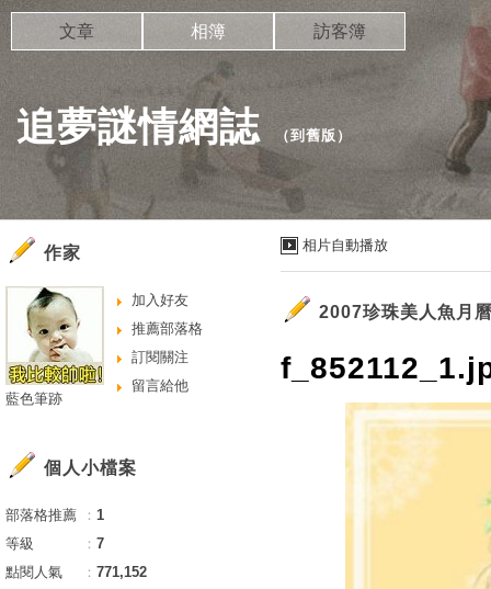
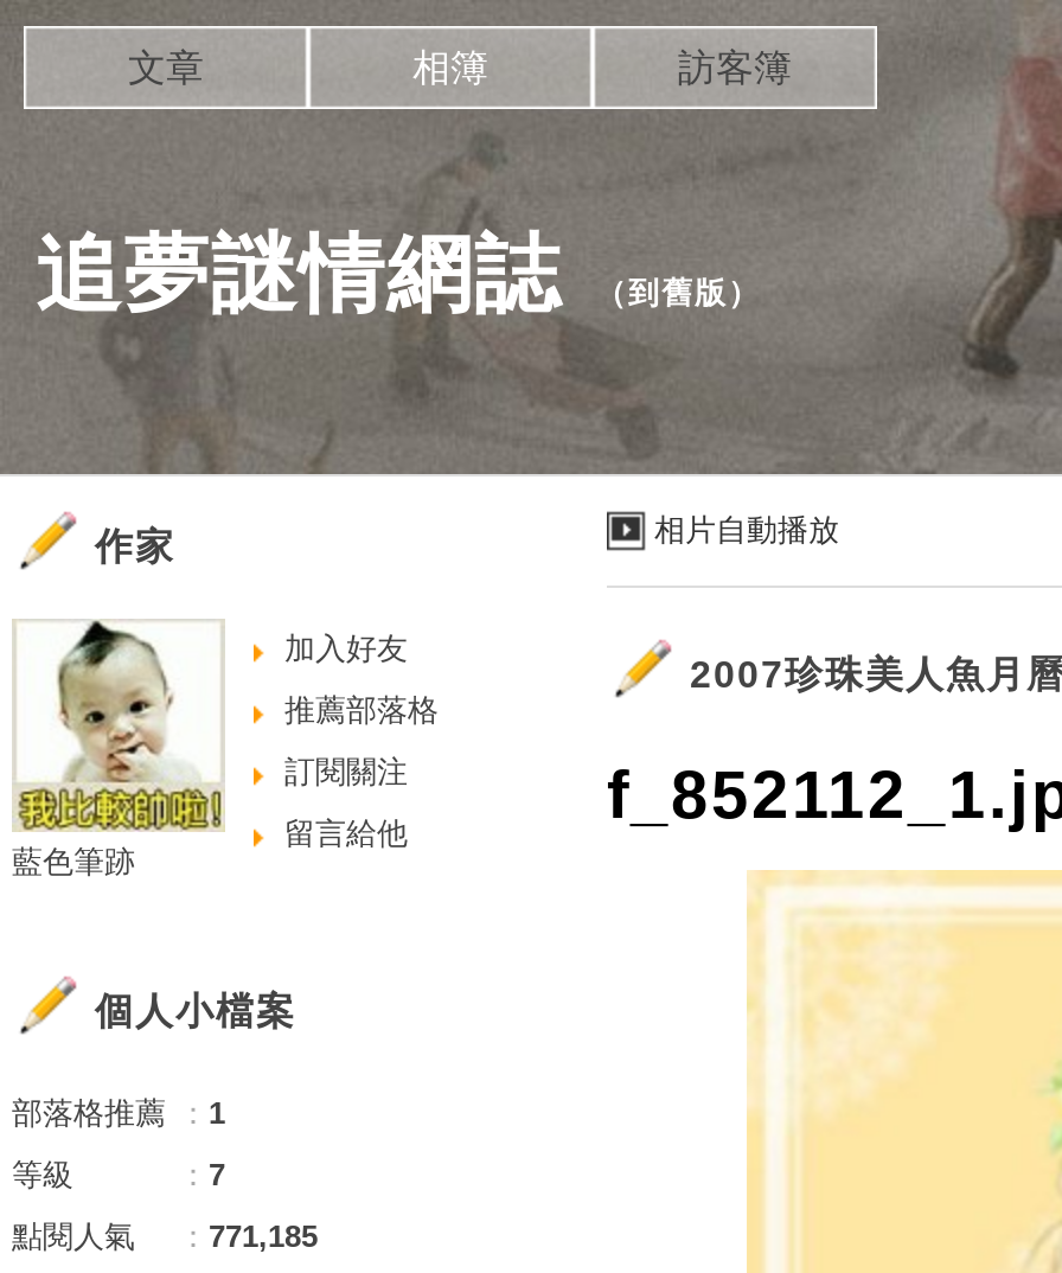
- 點閱人氣 ：771,152
+ 點閱人氣 ：771,185
